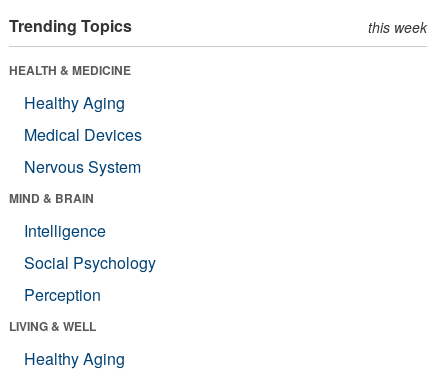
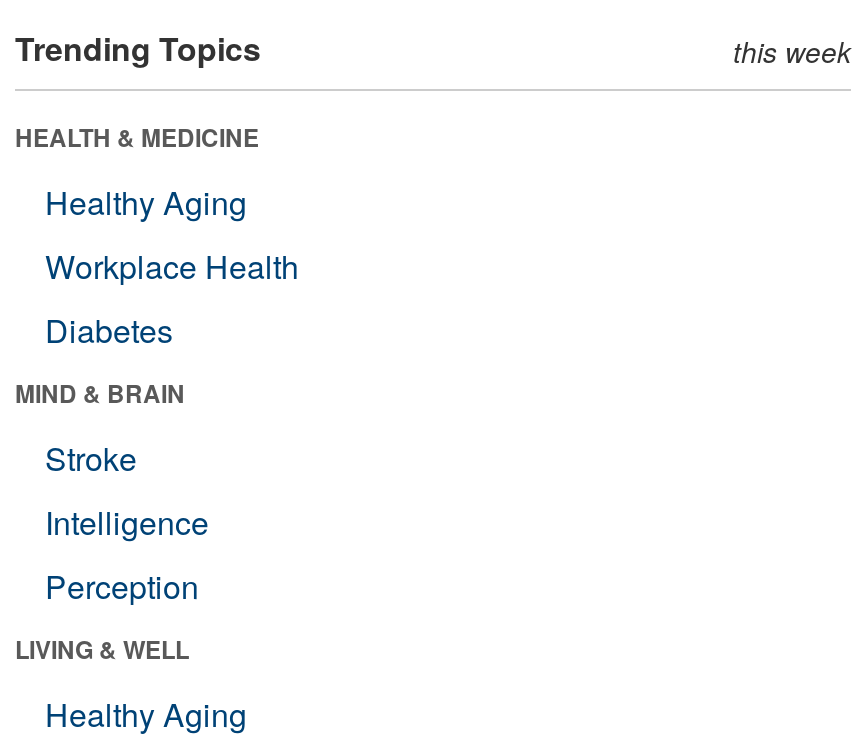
- Medical Devices
- Nervous System
+ Workplace Health
+ Diabetes

+ Stroke

moved down: Intelligence

- Social Psychology
